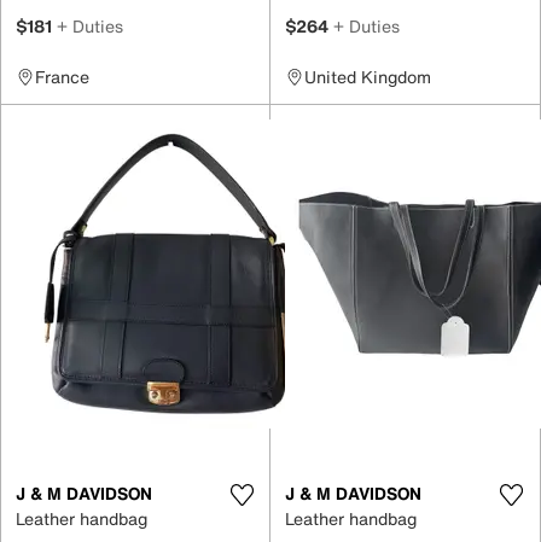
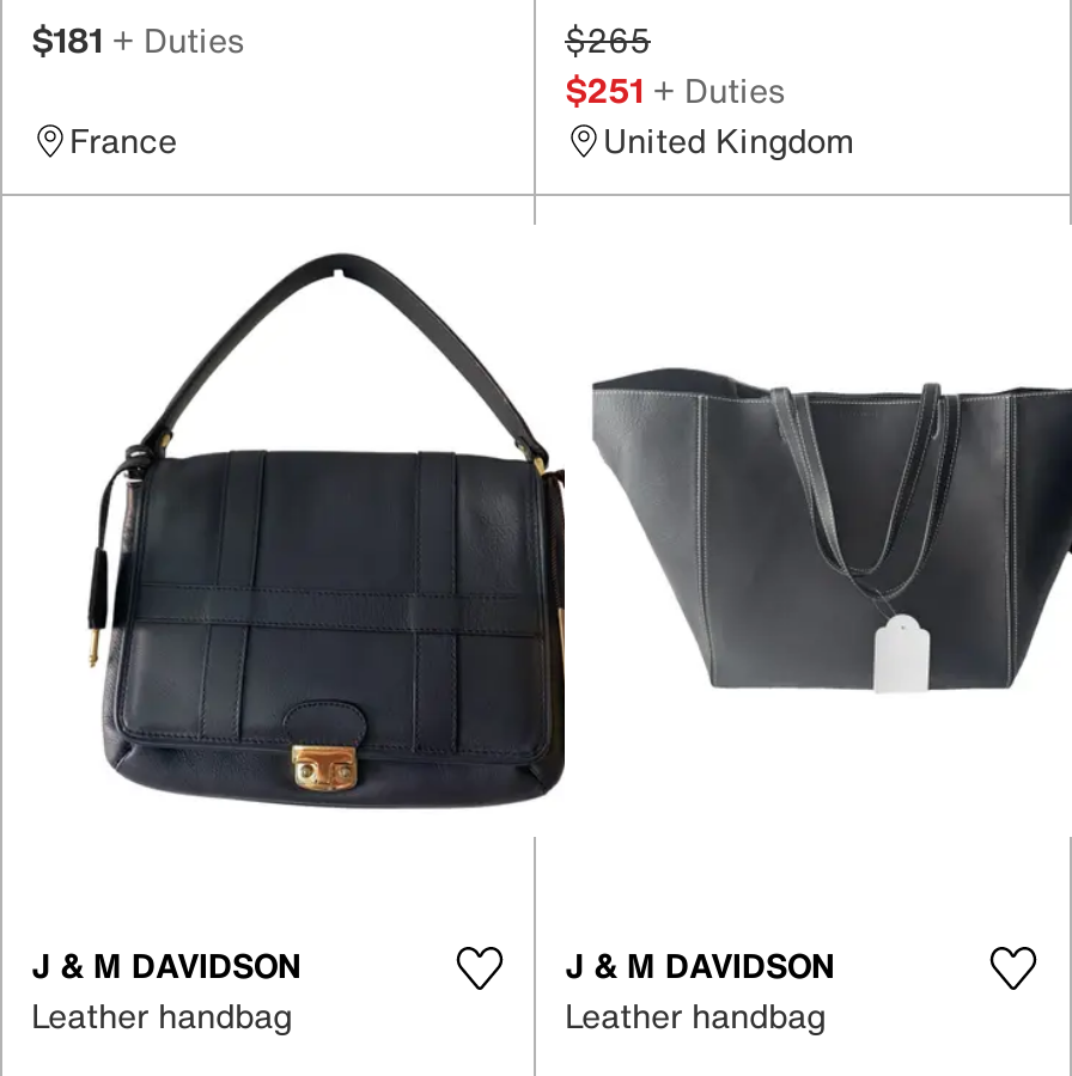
- $264 + Duties
+ $265
+ $251 + Duties
